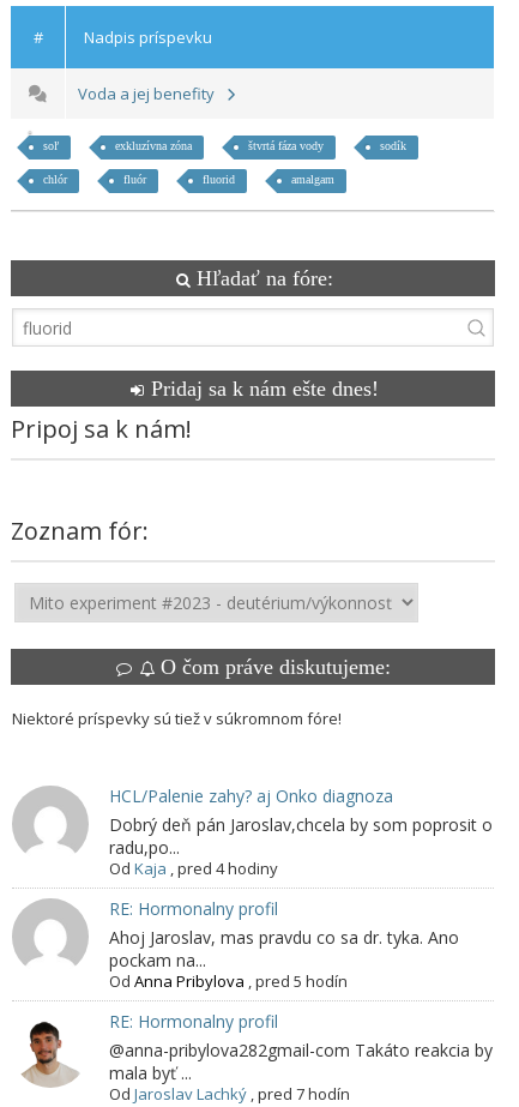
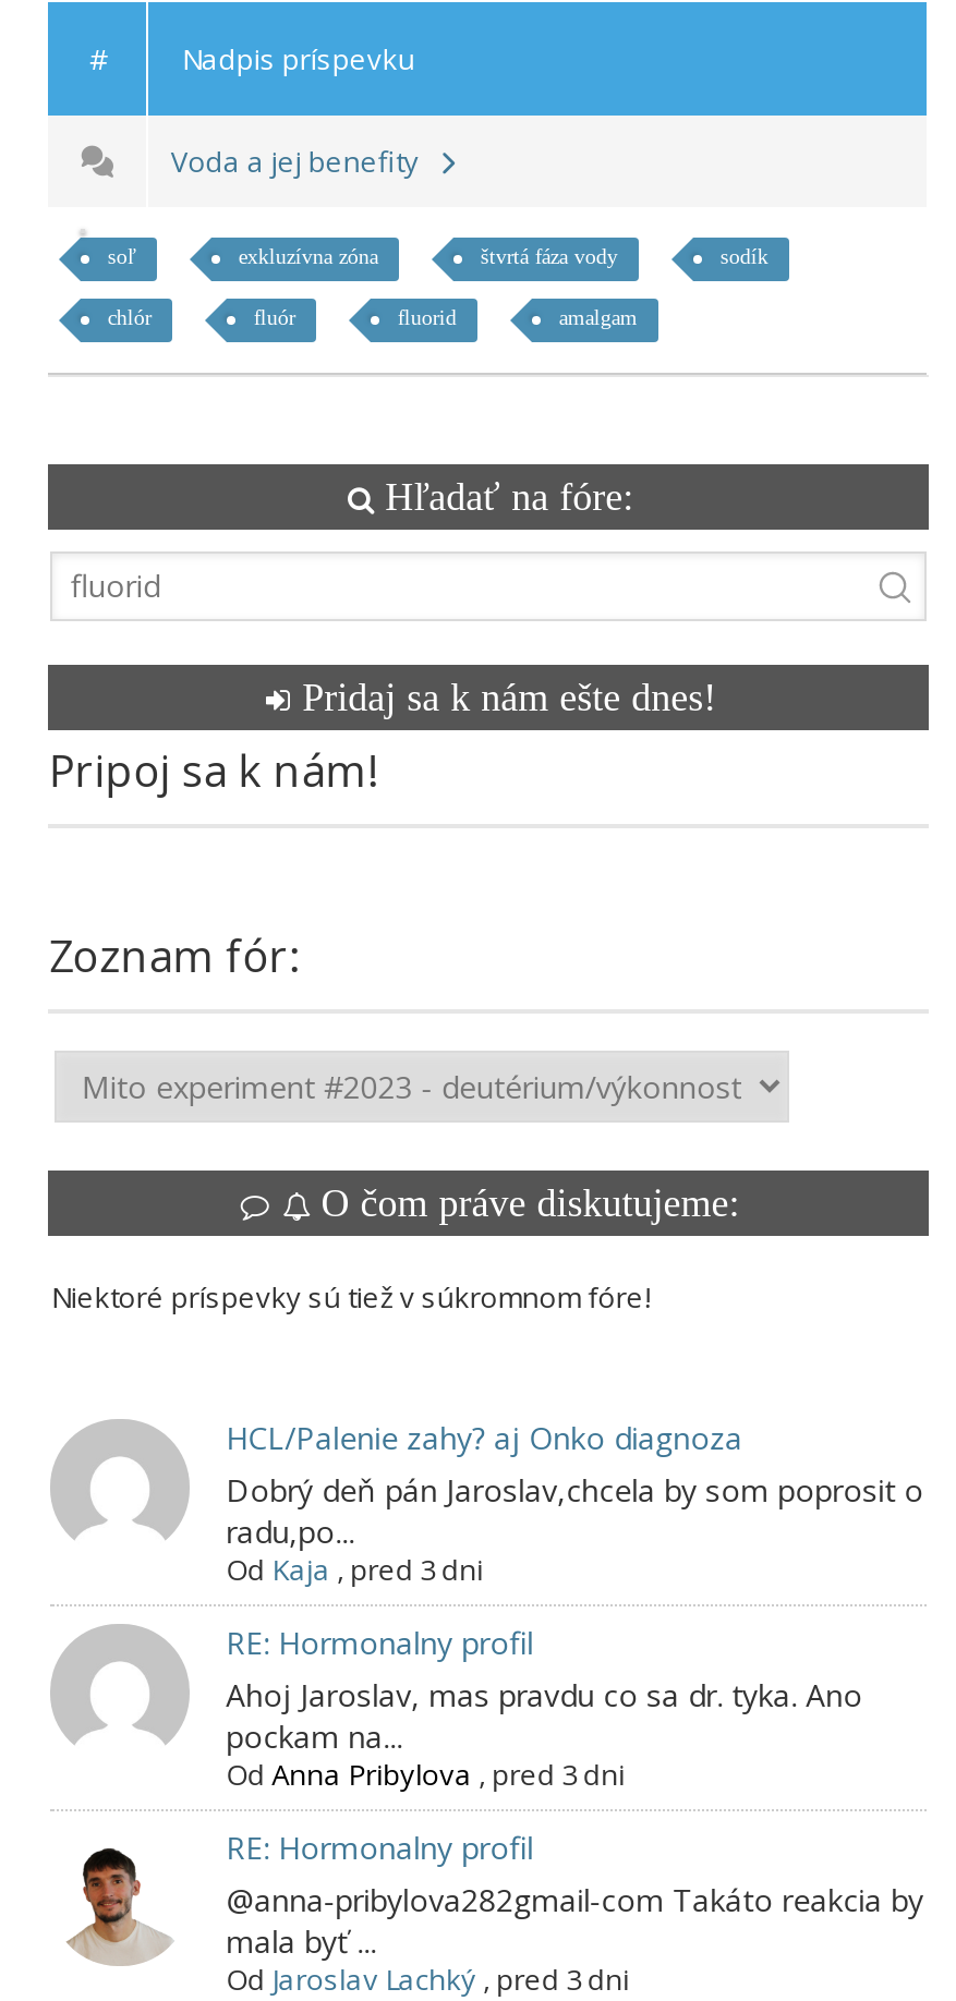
- Od Kaja, pred 4 hodiny
+ Od Kaja, pred 3 dni

- Od Anna Pribylova, pred 5 hodín
+ Od Anna Pribylova, pred 3 dni

- Od Jaroslav Lachký, pred 7 hodín
+ Od Jaroslav Lachký, pred 3 dni
